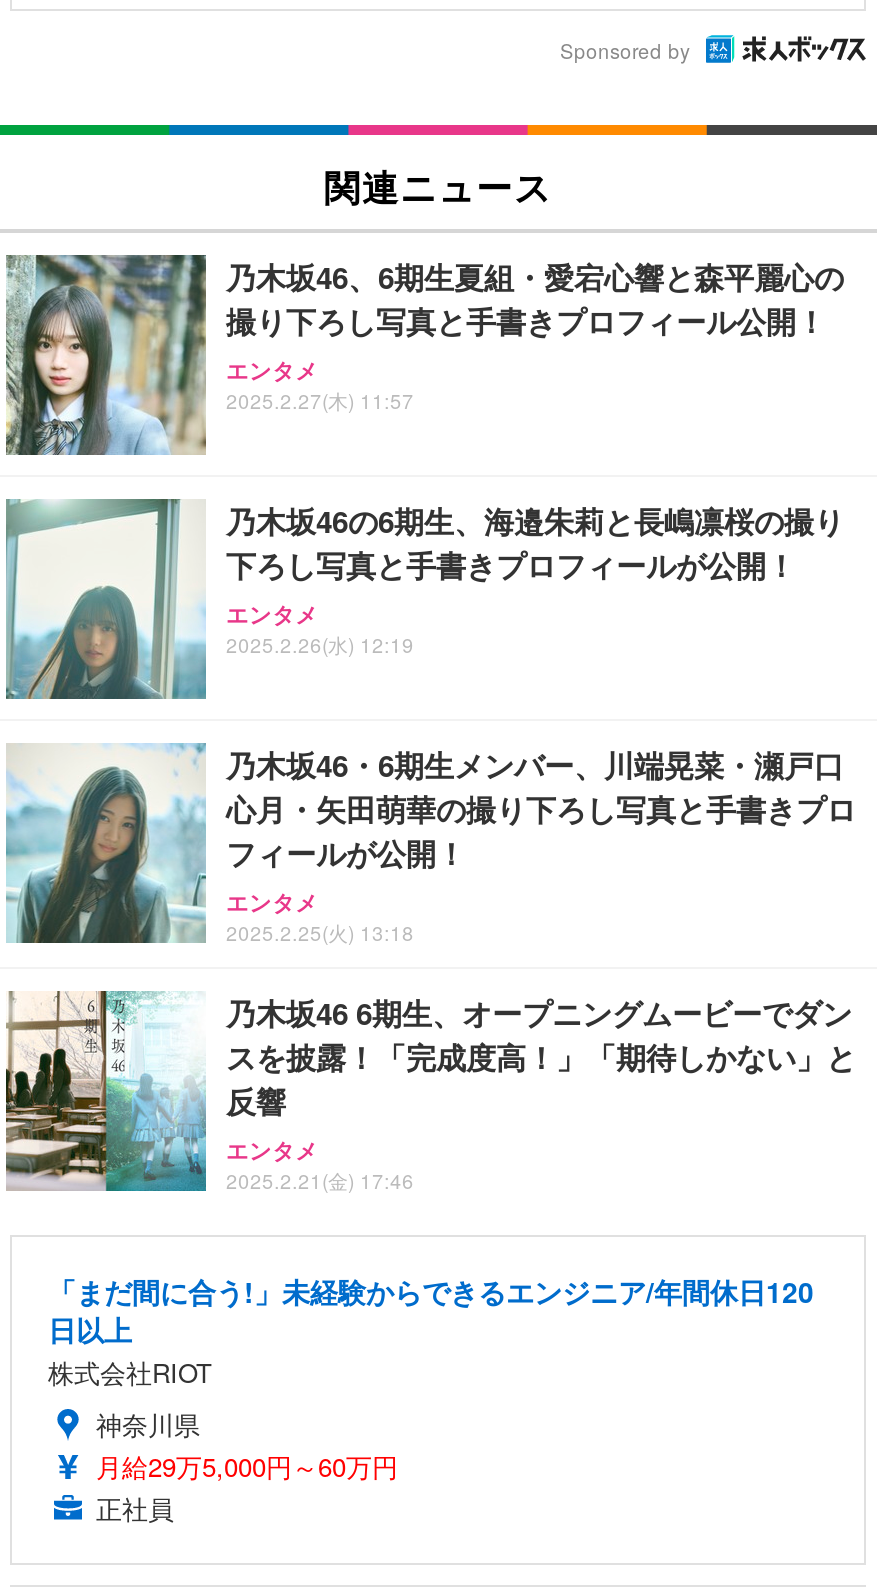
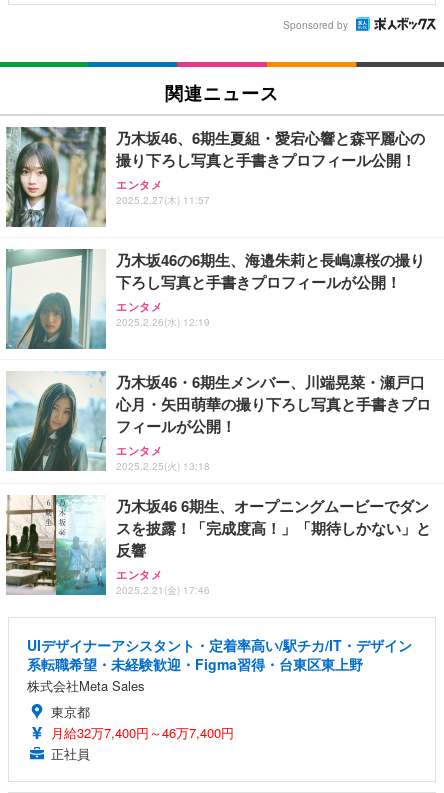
- 「まだ間に合う!」未経験からできるエンジニア/年間休日120
- 日以上
- 株式会社RIOT
- 神奈川県
- 月給29万5,000円～60万円
+ UIデザイナーアシスタント・定着率高い/駅チカ/IT・デザイン
+ 系転職希望・未経験歓迎・Figma習得・台東区東上野
+ 株式会社Meta Sales
+ 東京都
+ 月給32万7,400円～46万7,400円
